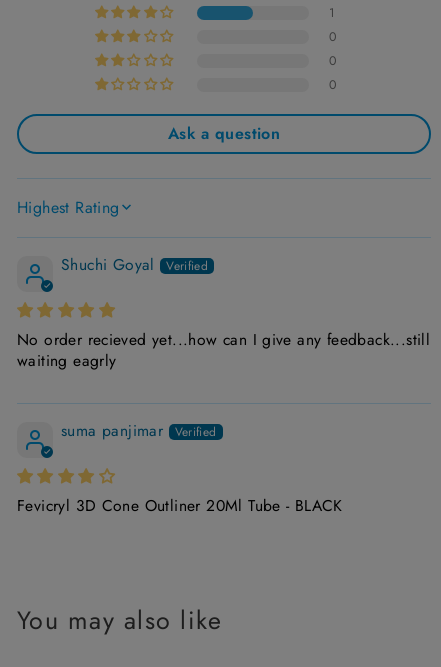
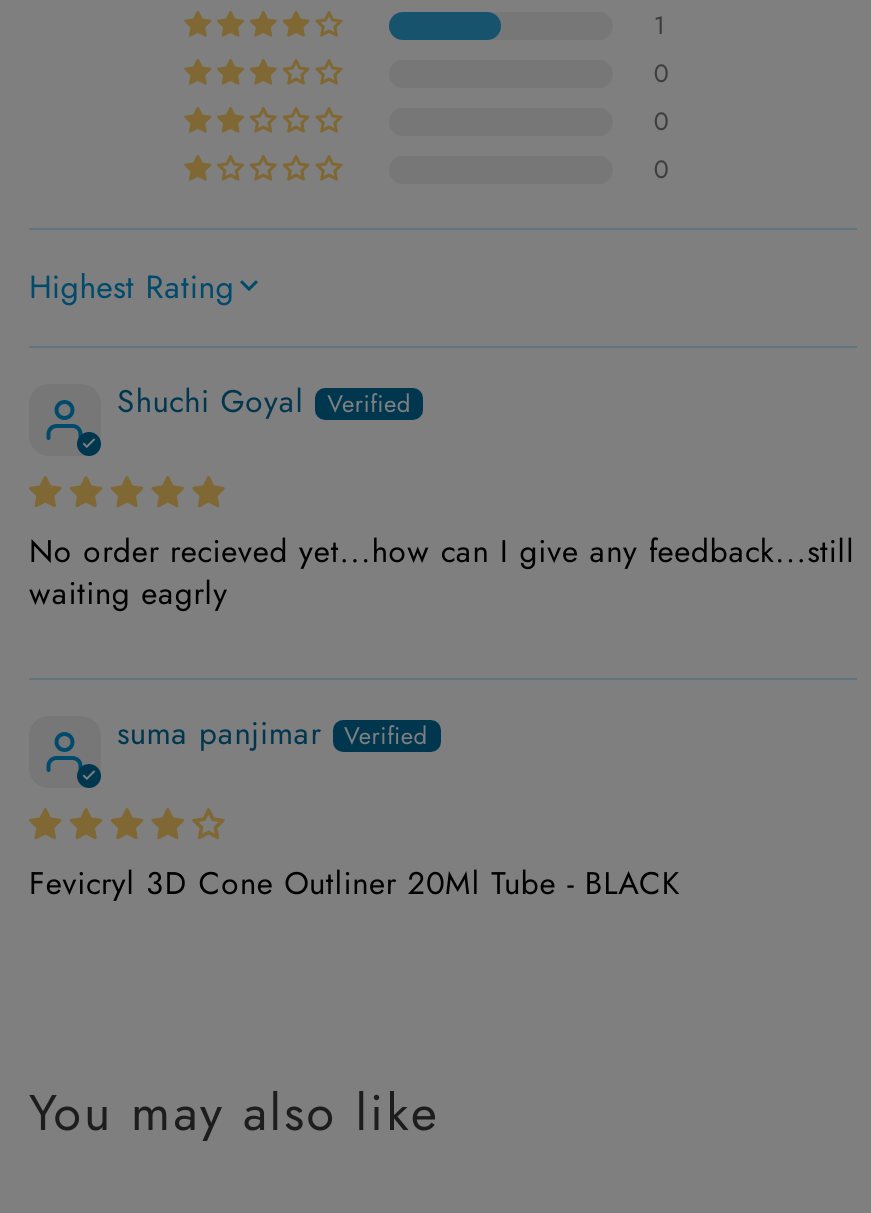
- Ask a question
